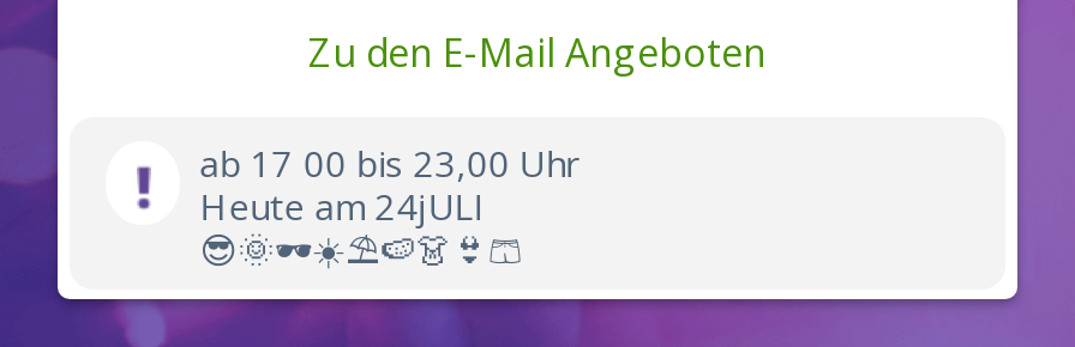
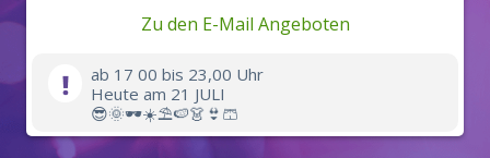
- Heute am 24jULI
+ Heute am 21 JULI
